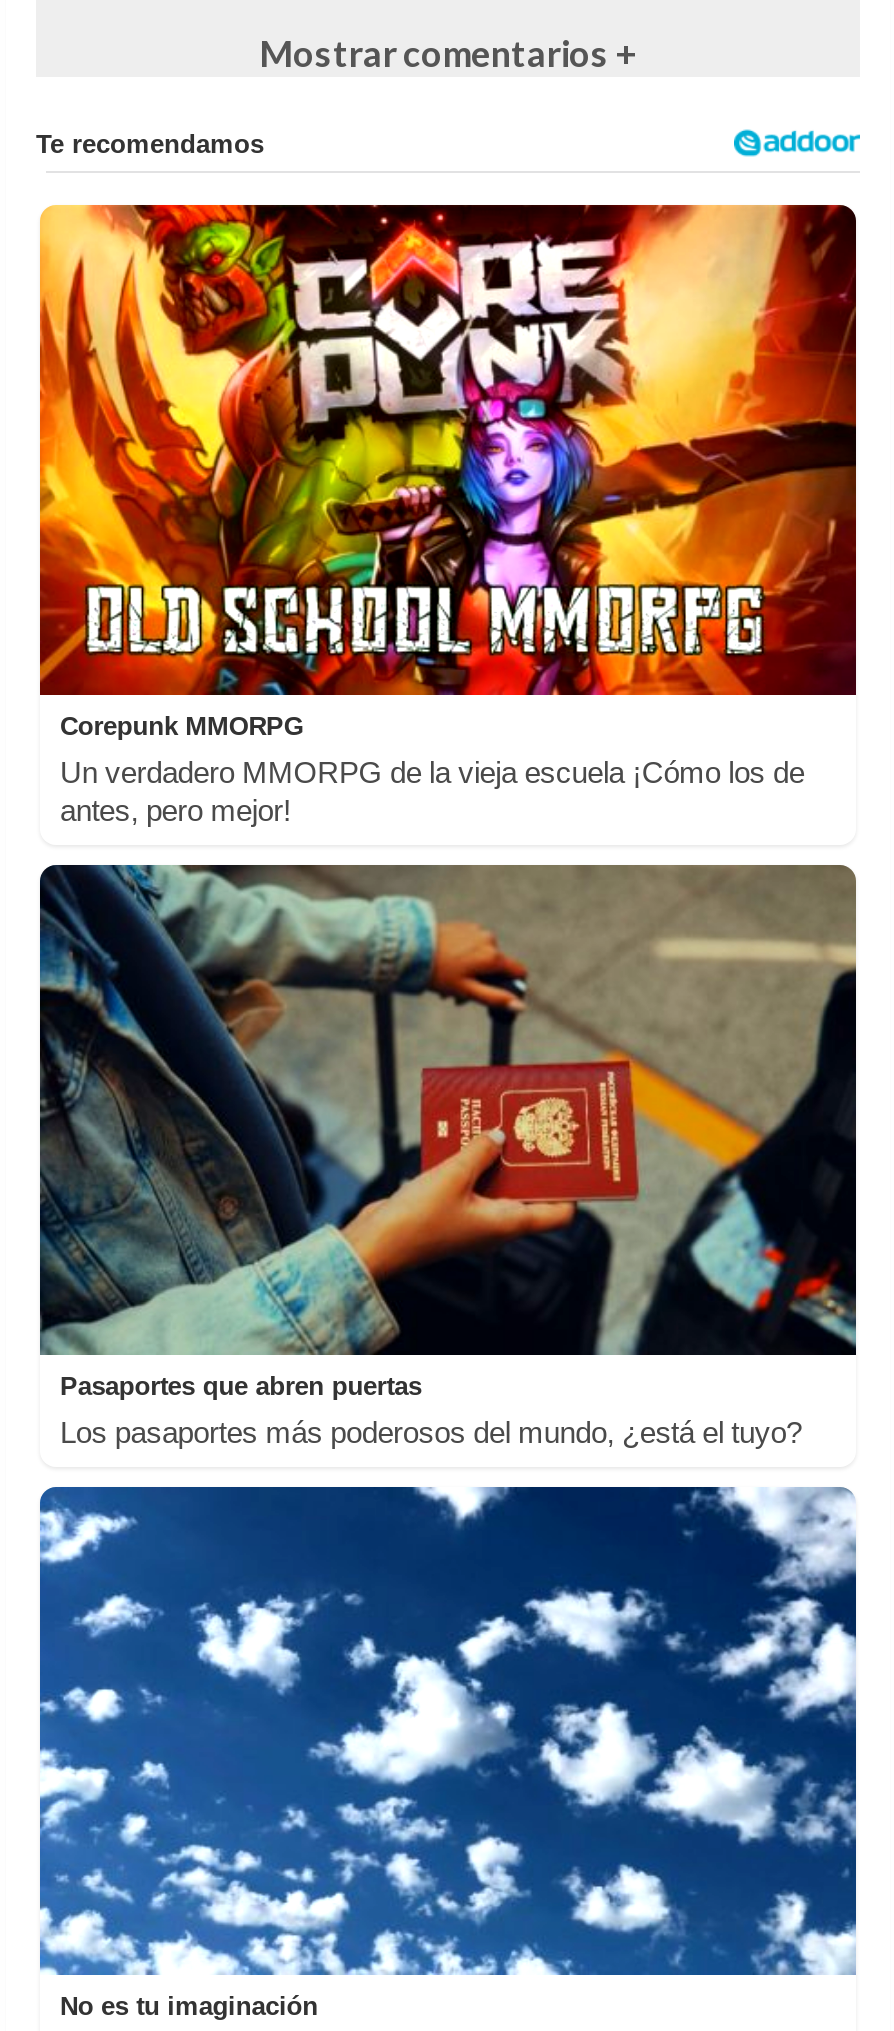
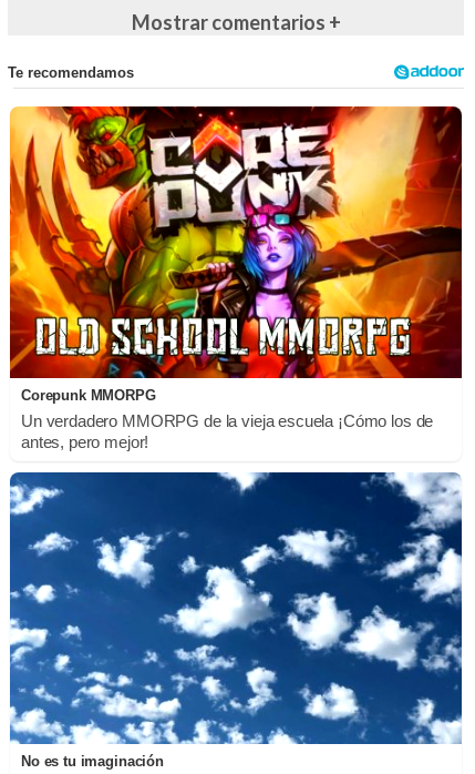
- [image]
- Pasaportes que abren puertas
- Los pasaportes más poderosos del mundo, ¿está el tuyo?
